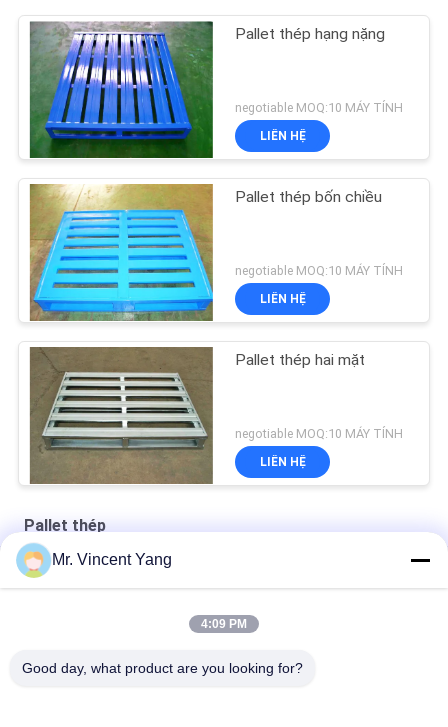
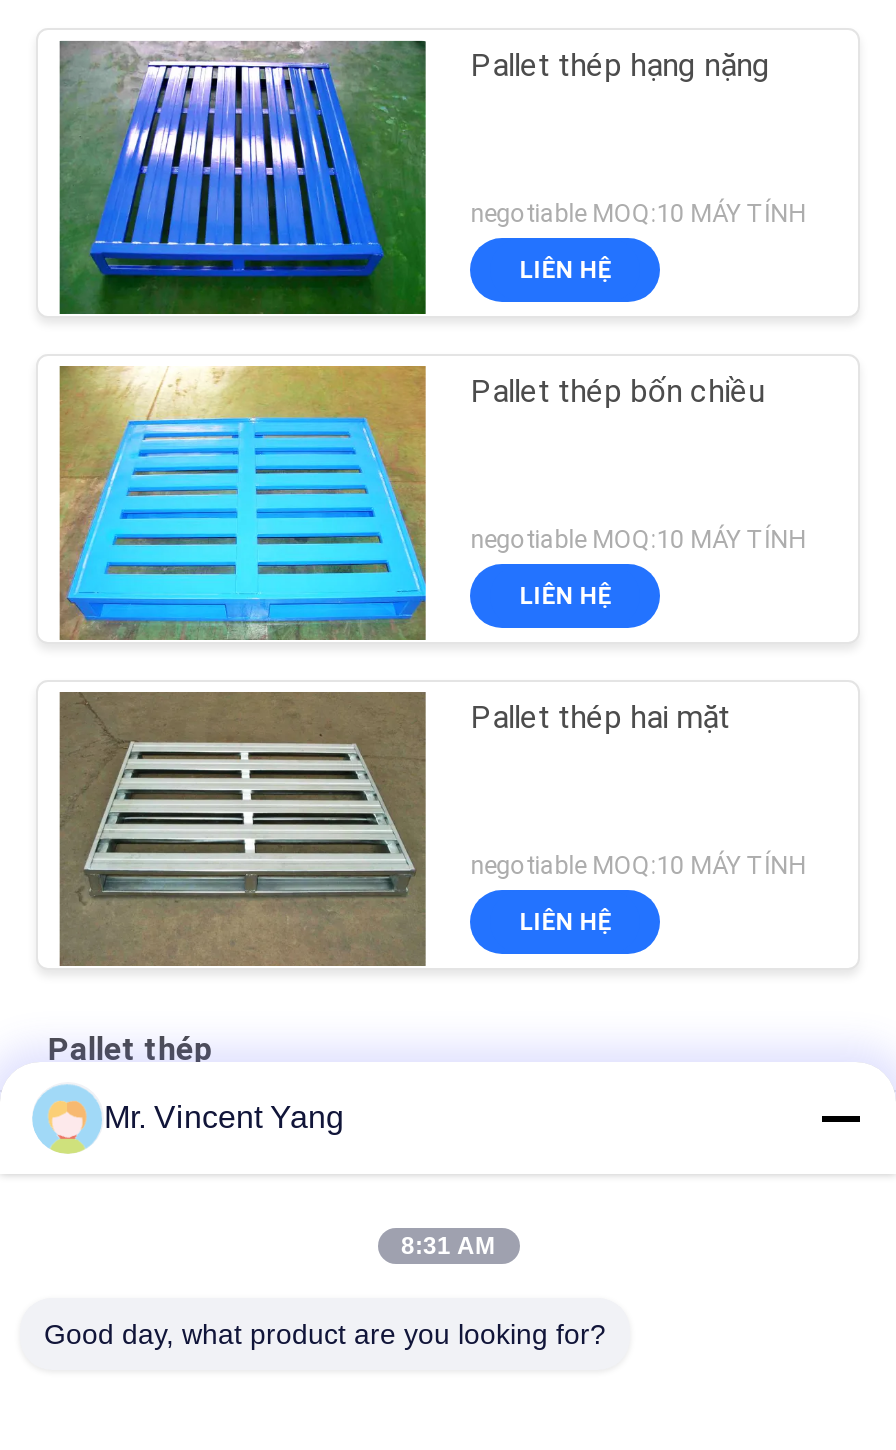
- 4:09 PM
+ 8:31 AM
